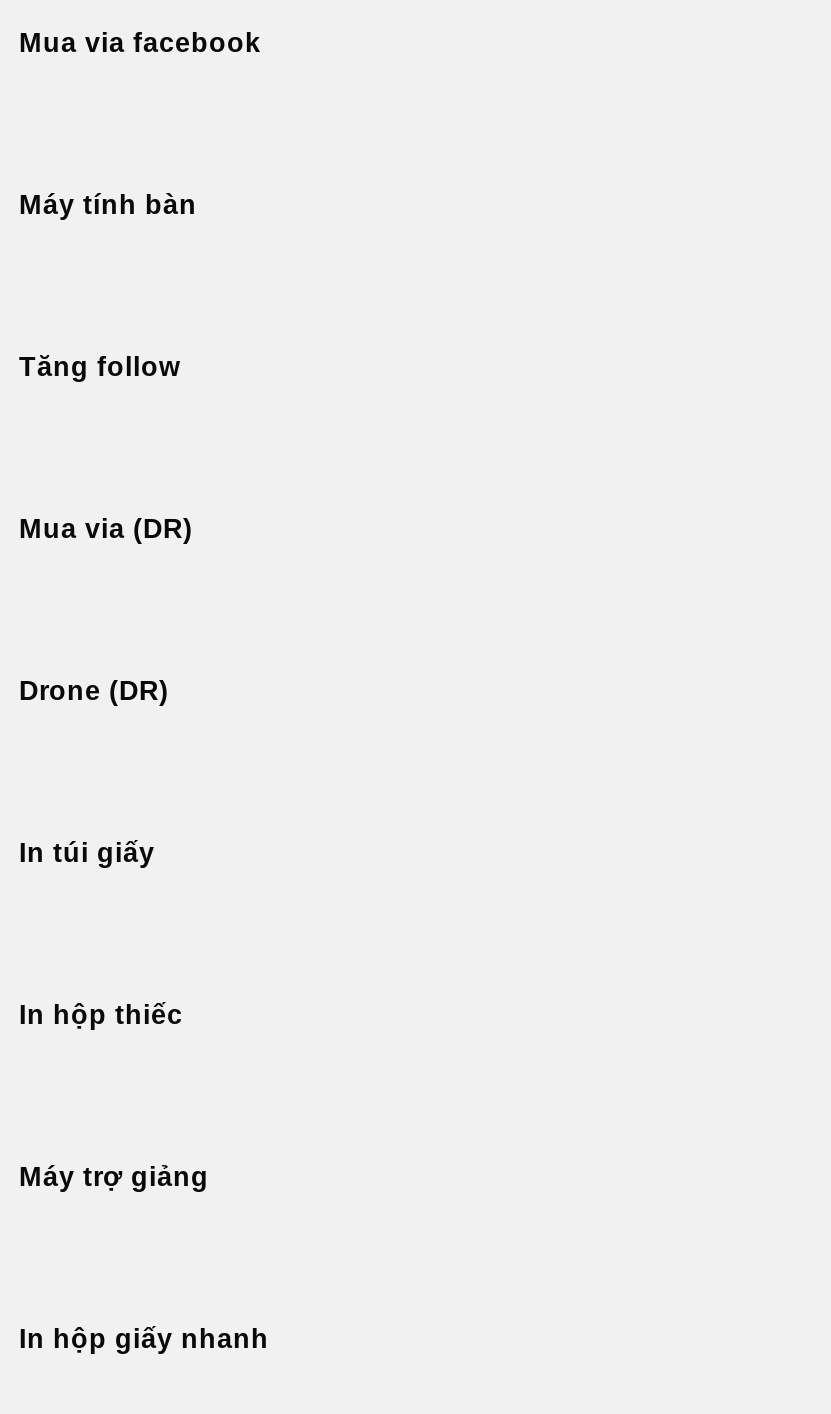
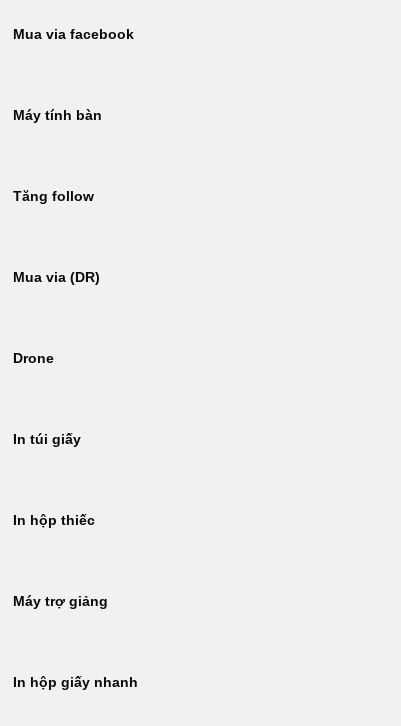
- Drone (DR)
+ Drone
